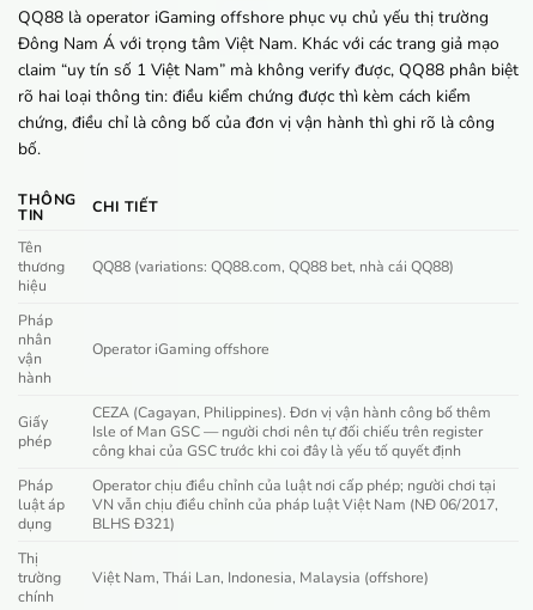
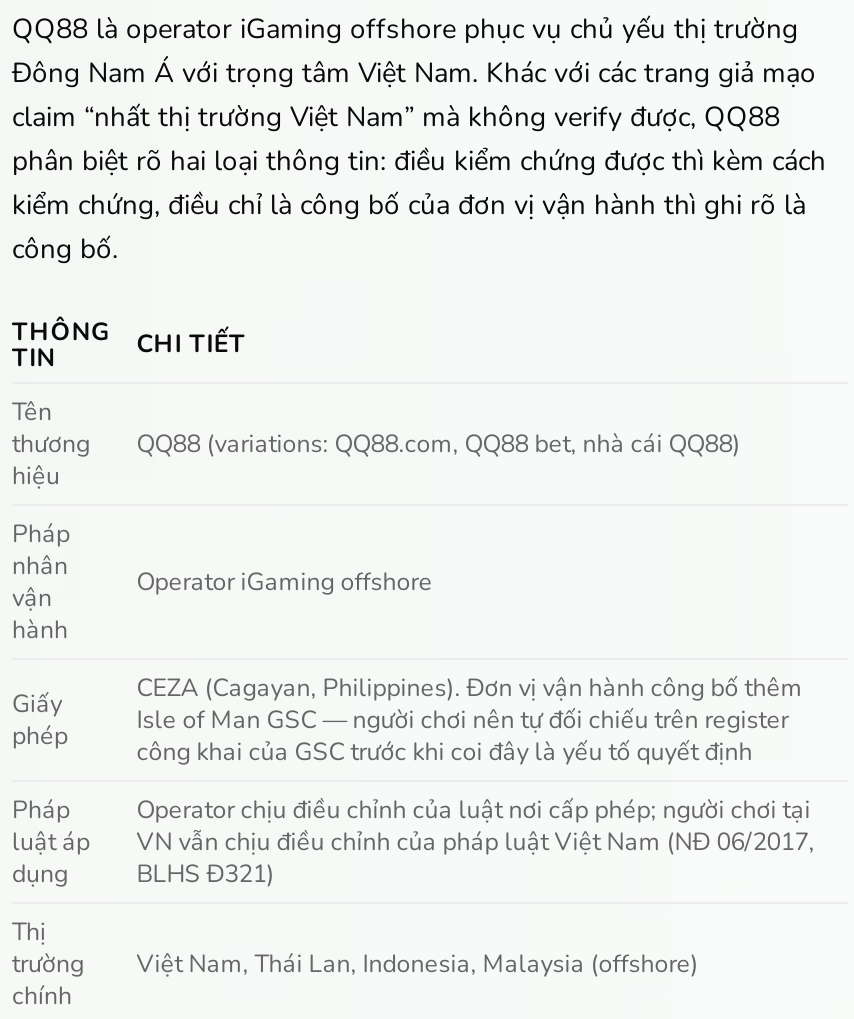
- claim “uy tín số 1 Việt Nam” mà không verify được, QQ88 phân biệt
- rõ hai loại thông tin: điều kiểm chứng được thì kèm cách kiểm
- chứng, điều chỉ là công bố của đơn vị vận hành thì ghi rõ là công
- bố.
+ claim “nhất thị trường Việt Nam” mà không verify được, QQ88
+ phân biệt rõ hai loại thông tin: điều kiểm chứng được thì kèm cách
+ kiểm chứng, điều chỉ là công bố của đơn vị vận hành thì ghi rõ là
+ công bố.
